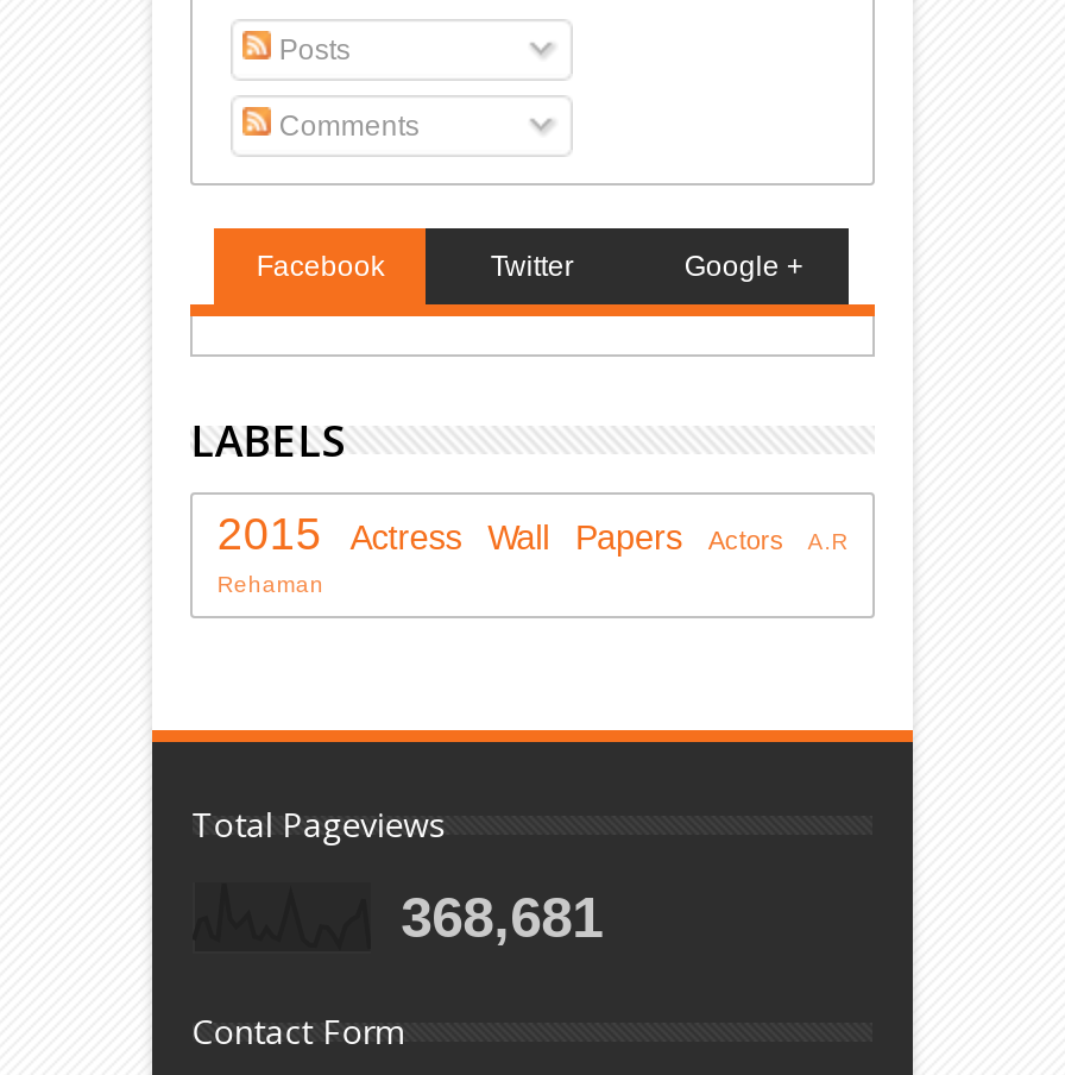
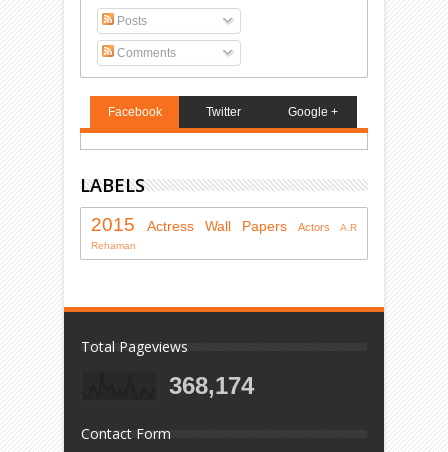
- 368,681
+ 368,174
